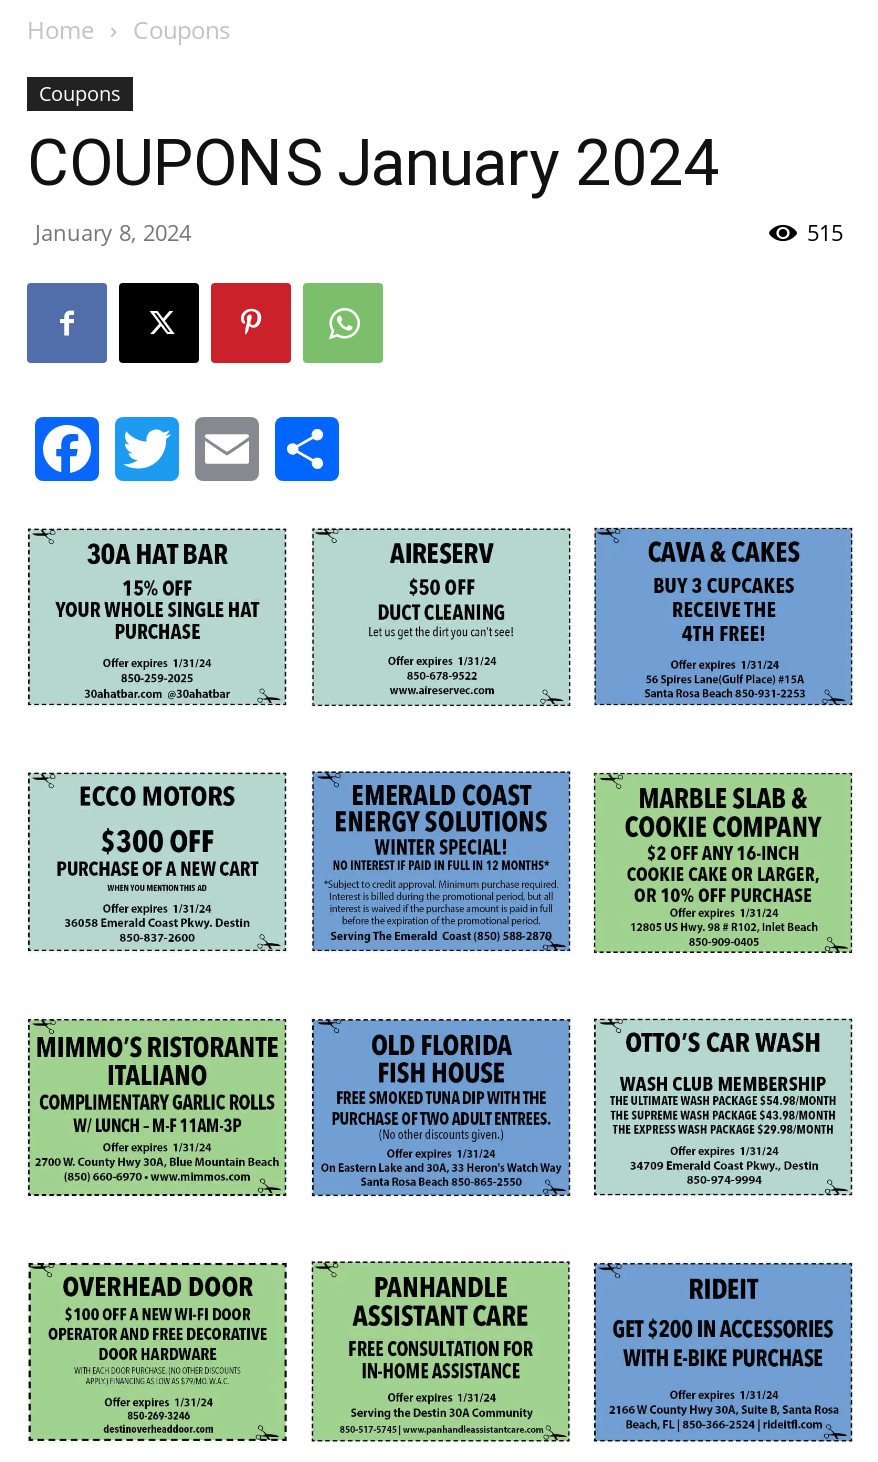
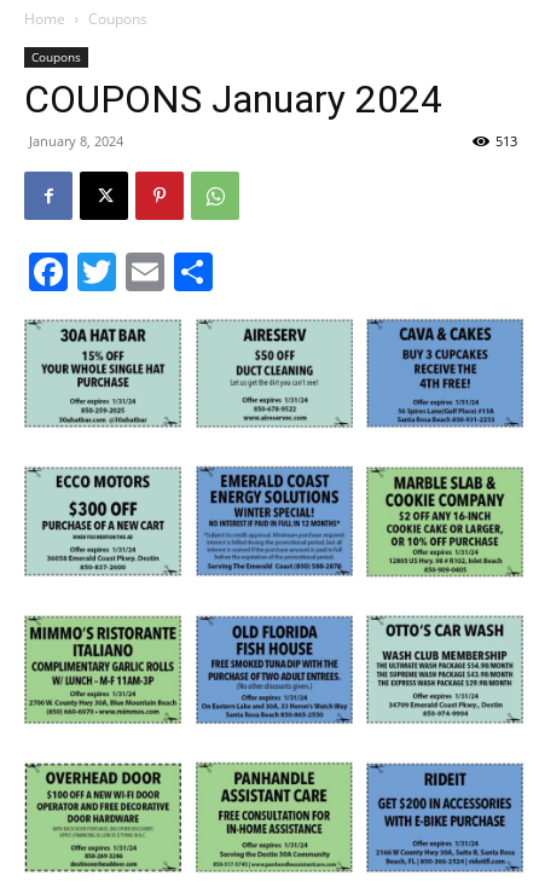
- 515
+ 513
